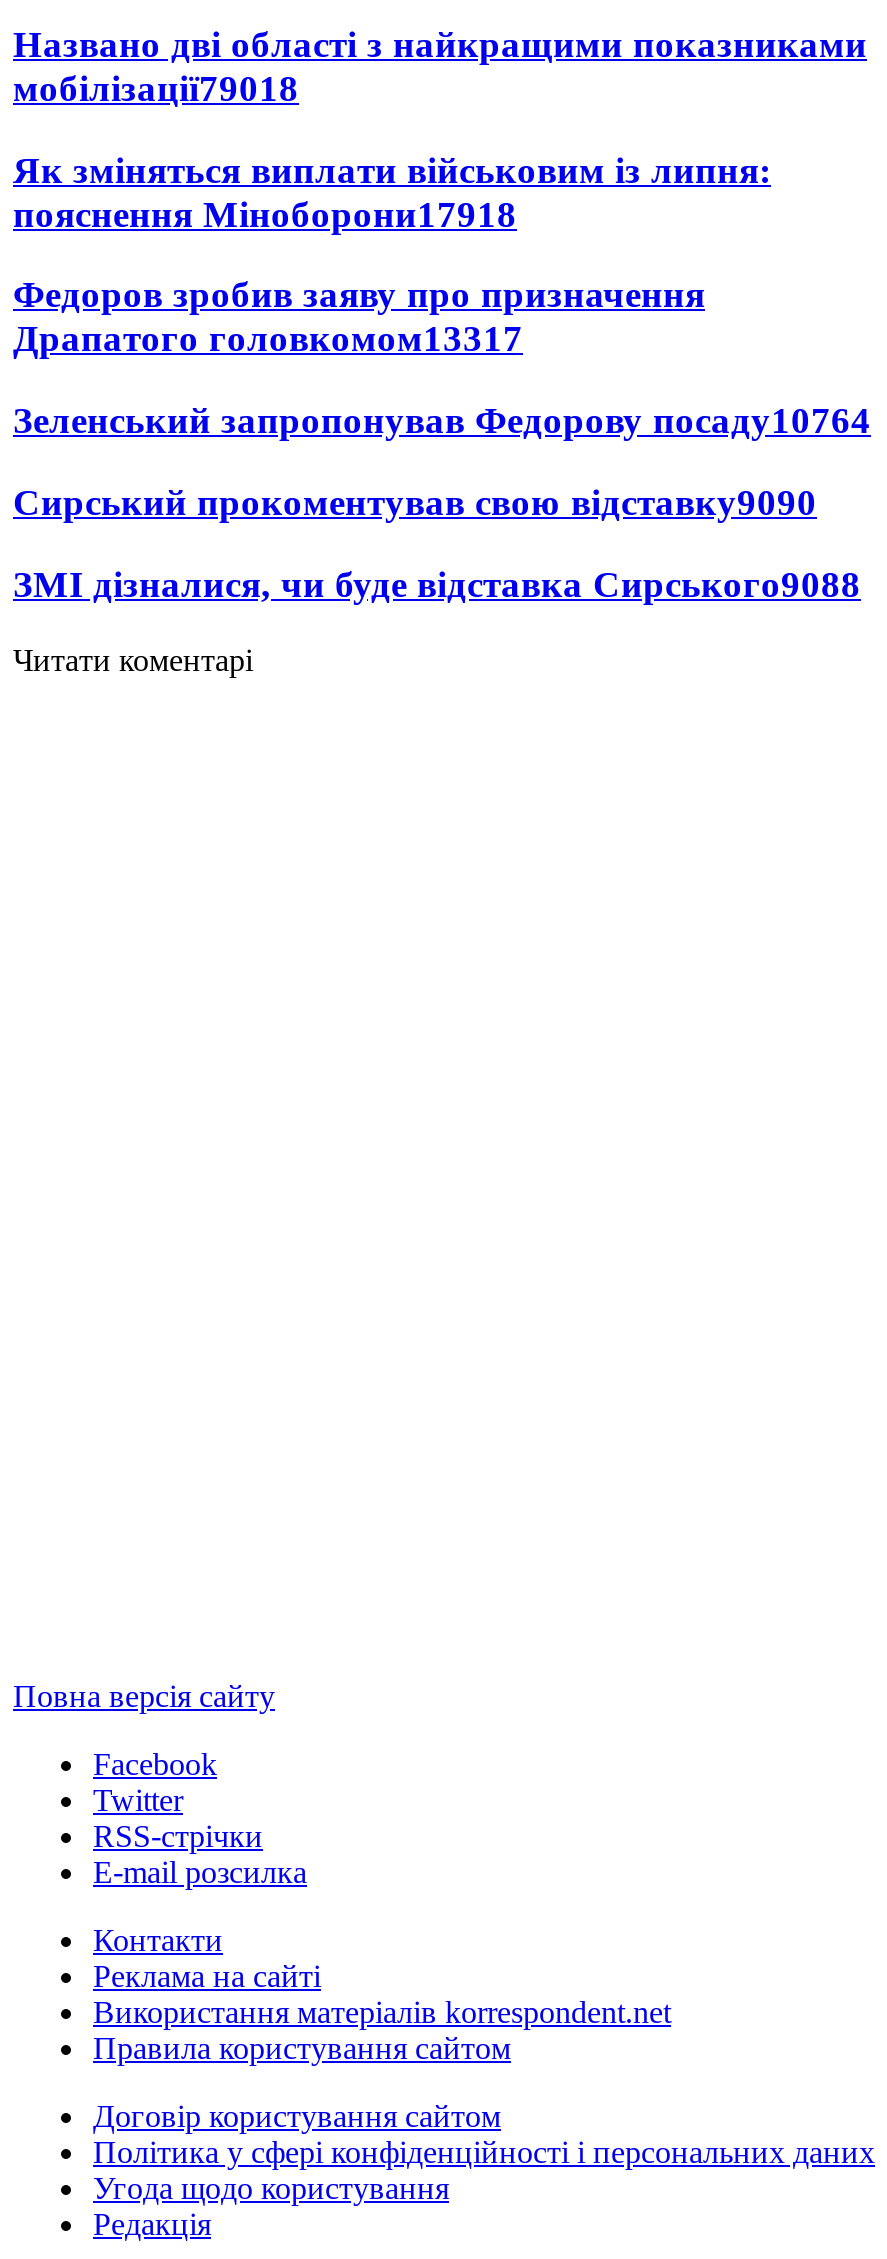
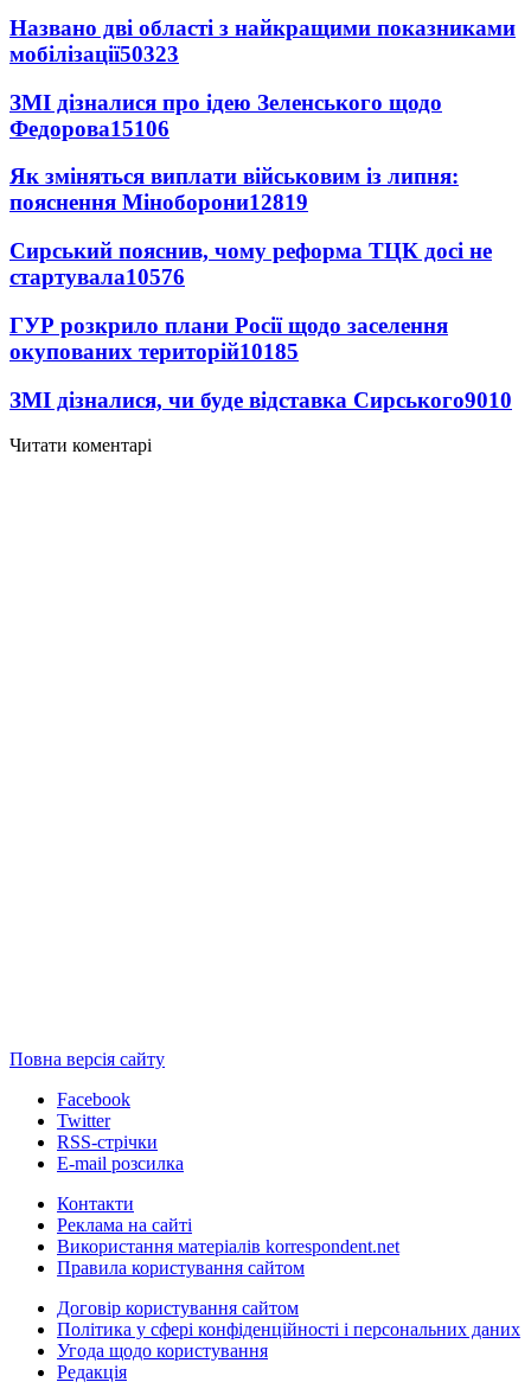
- мобілізації79018
+ мобілізації50323
+ ЗМІ дізналися про ідею Зеленського щодо
+ Федорова15106

moved down: Як зміняться виплати військовим із липня:

- пояснення Міноборони17918
- Федоров зробив заяву про призначення
- Драпатого головкомом13317
- Зеленський запропонував Федорову посаду10764
- Сирський прокоментував свою відставку9090
- ЗМІ дізналися, чи буде відставка Сирського9088
+ пояснення Міноборони12819
+ Сирський пояснив, чому реформа ТЦК досі не
+ стартувала10576
+ ГУР розкрило плани Росії щодо заселення
+ окупованих територій10185
+ ЗМІ дізналися, чи буде відставка Сирського9010
